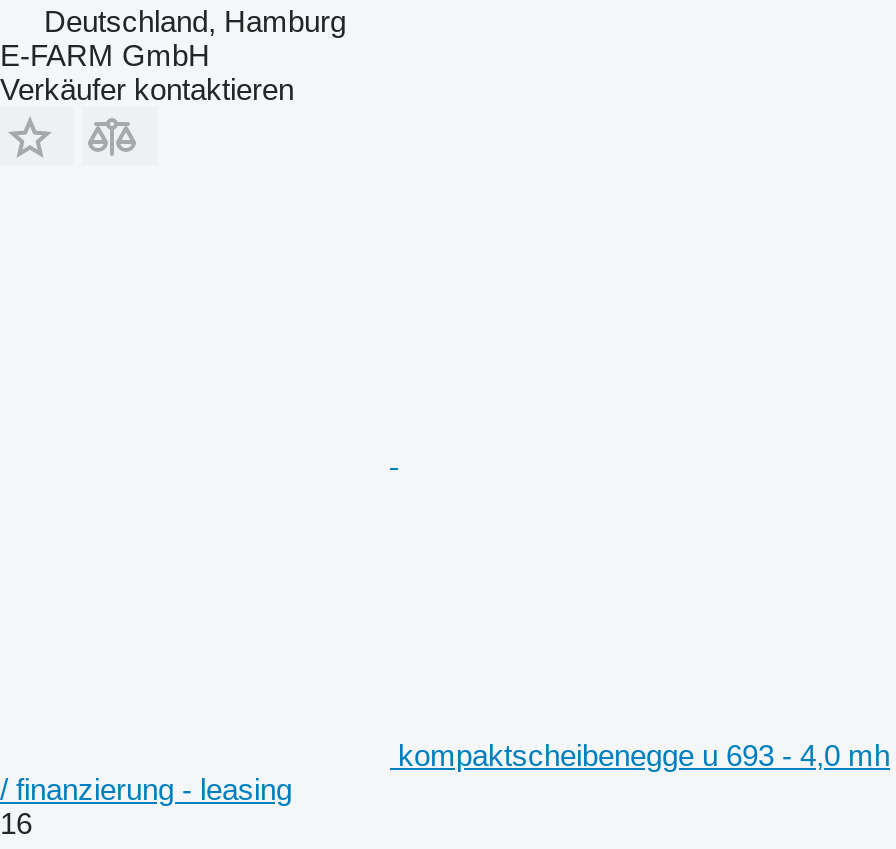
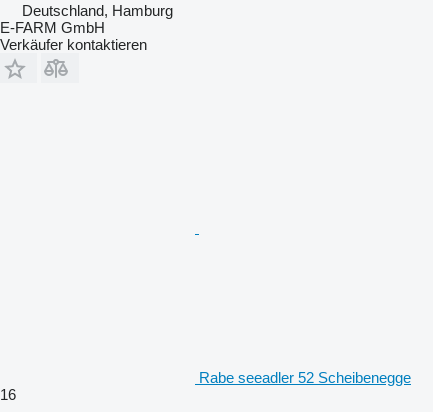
- kompaktscheibenegge u 693 - 4,0 mh
- / finanzierung - leasing
+ Rabe seeadler 52 Scheibenegge
